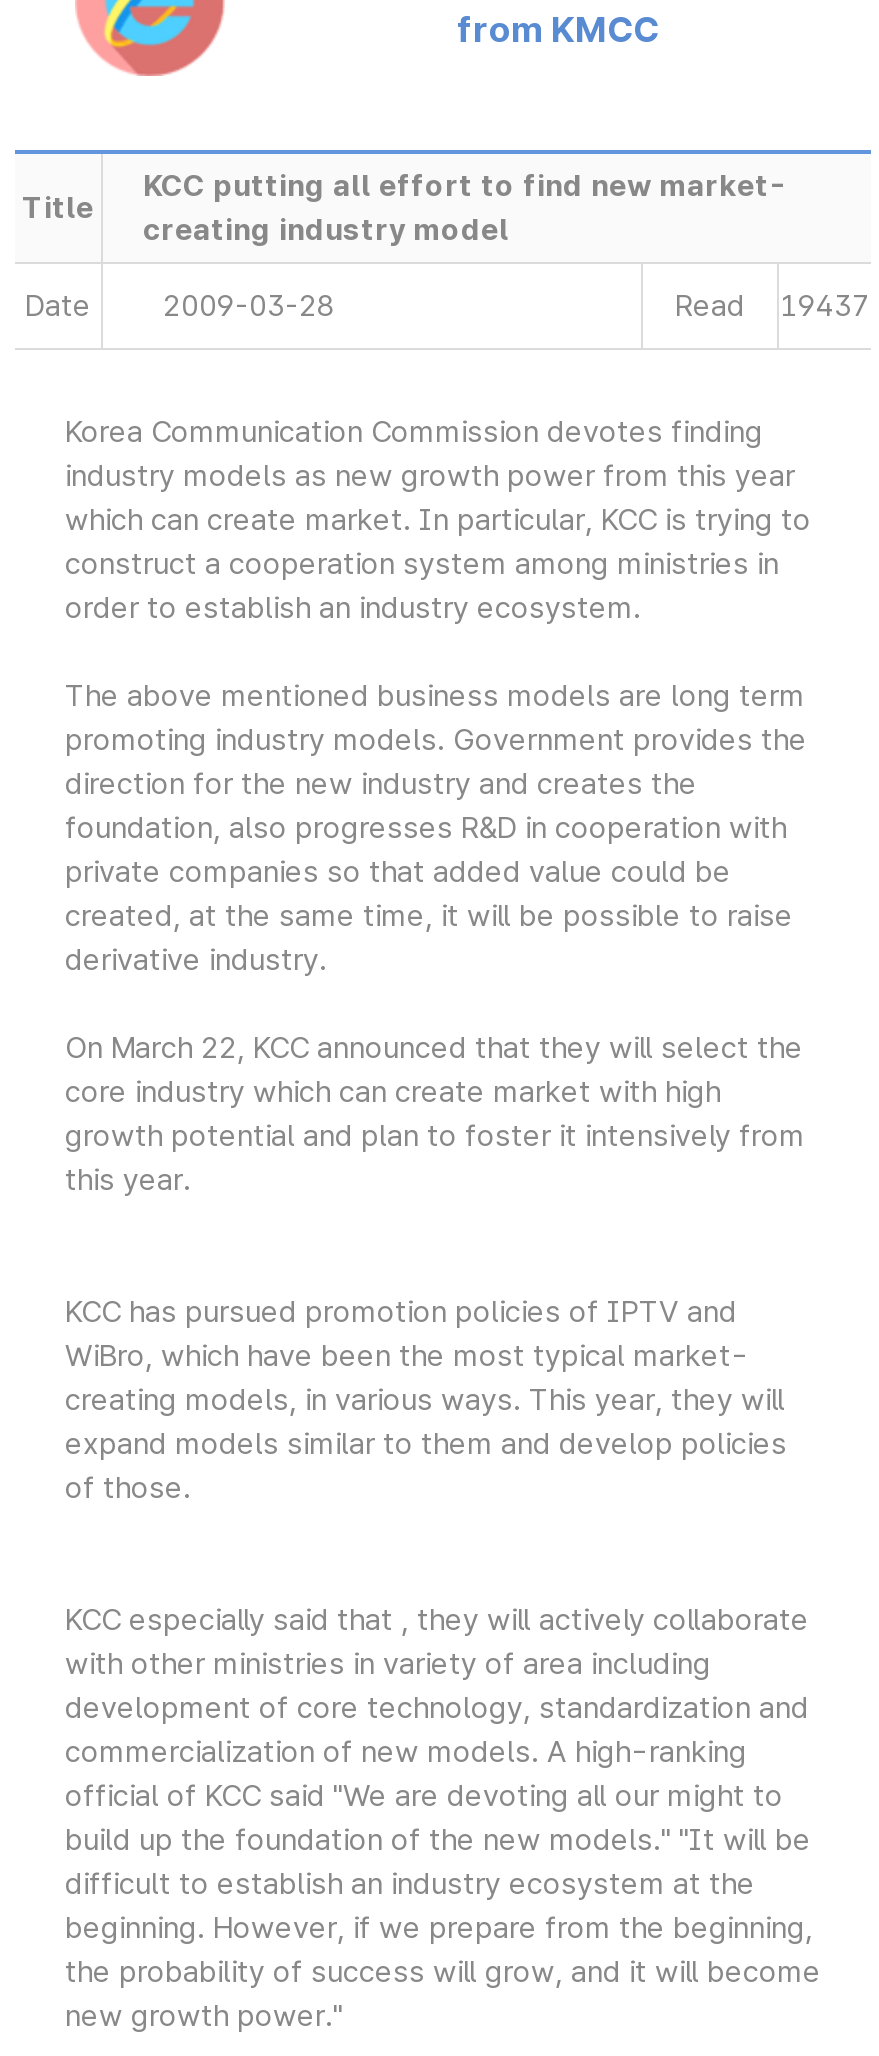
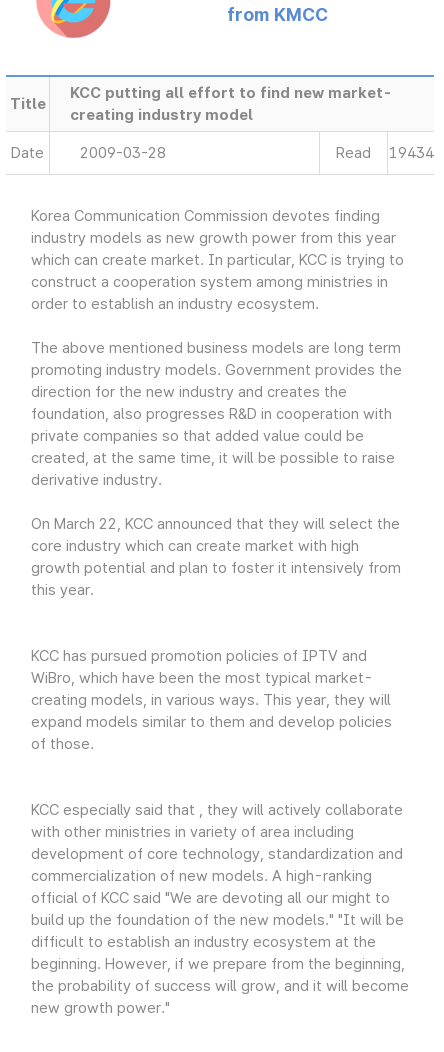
- Read 19437
+ Read 19434
